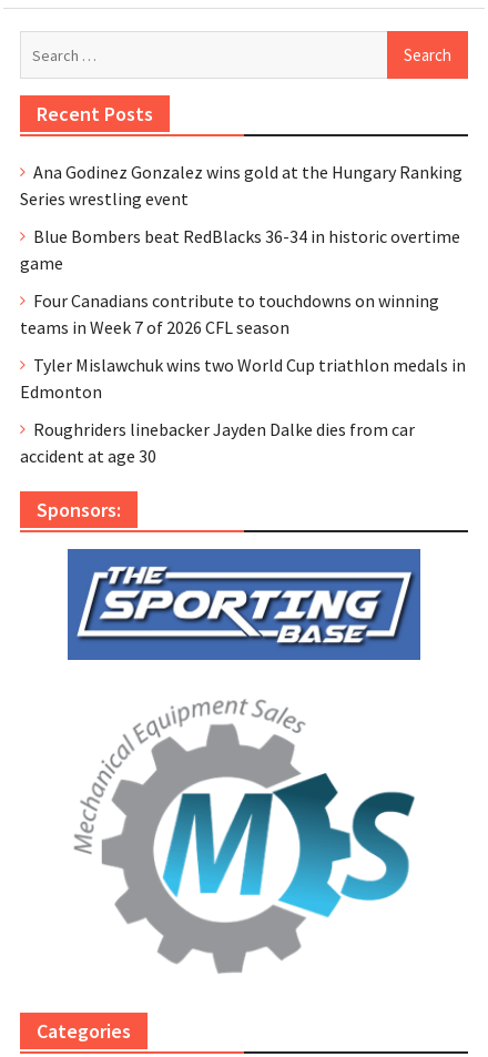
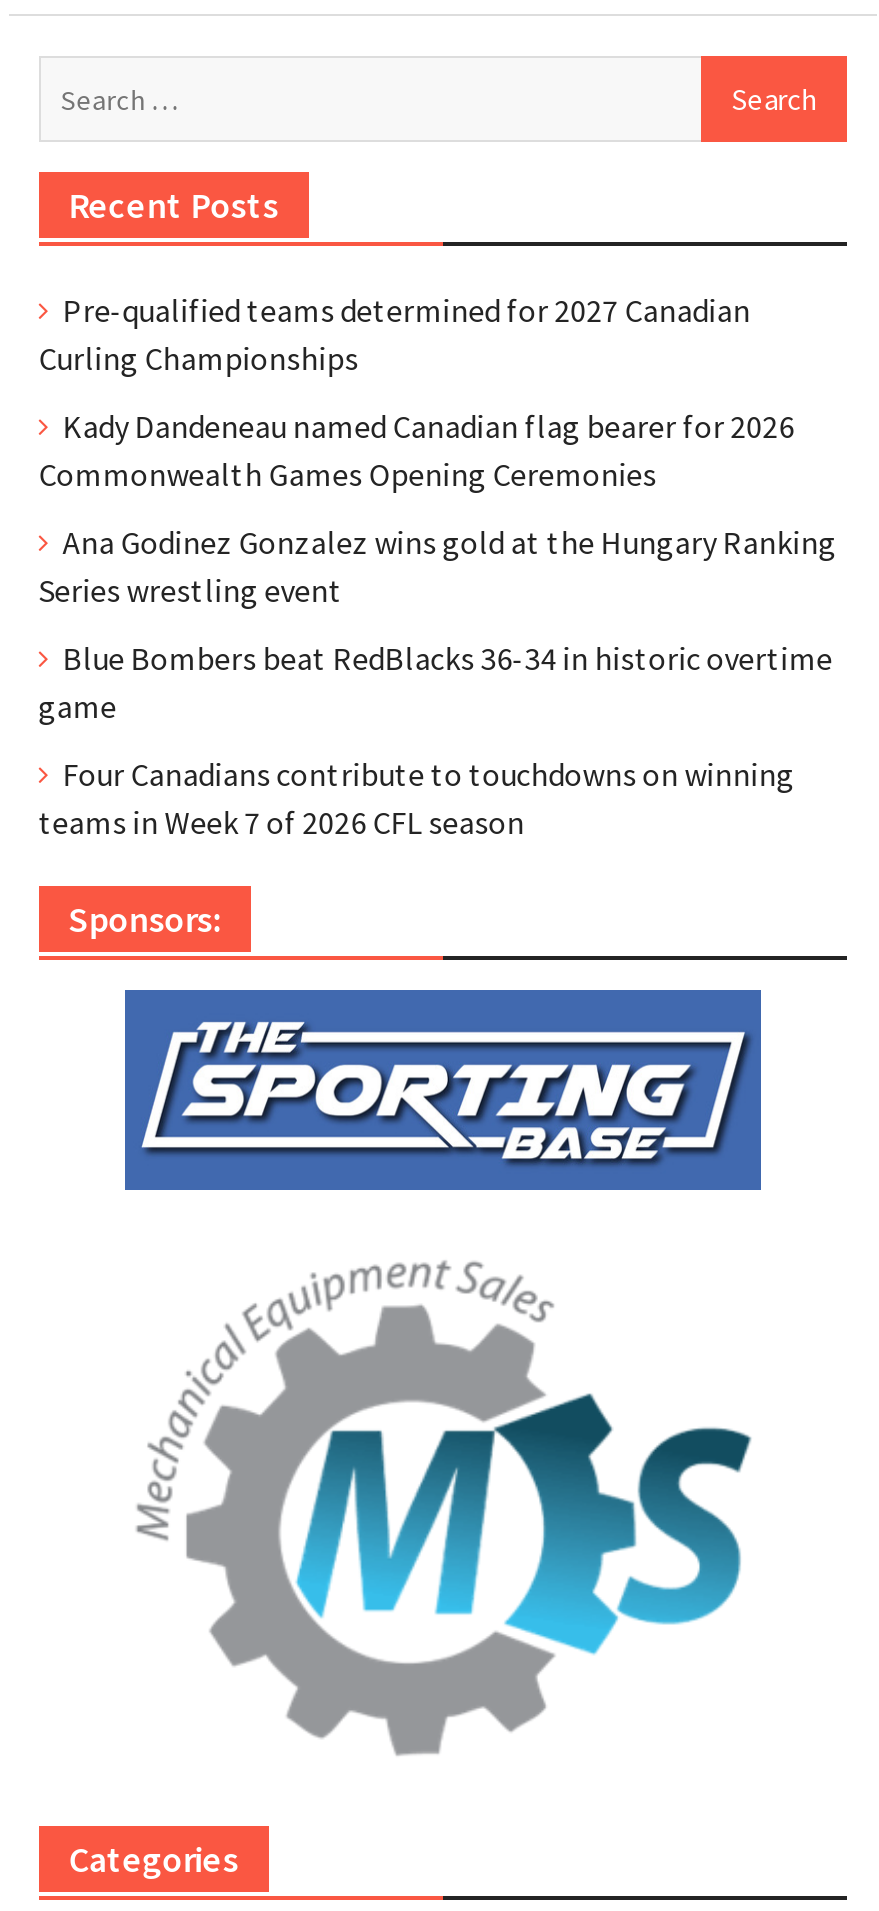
+ Pre-qualified teams determined for 2027 Canadian
+ Curling Championships
+ Kady Dandeneau named Canadian flag bearer for 2026
+ Commonwealth Games Opening Ceremonies

moved down: Ana Godinez Gonzalez wins gold at the Hungary Ranking | Series wrestling event | Blue Bombers beat RedBlacks 36-34 in historic overtime | game | Four Canadians contribute to touchdowns on winning | teams in Week 7 of 2026 CFL season

- Tyler Mislawchuk wins two World Cup triathlon medals in
- Edmonton
- Roughriders linebacker Jayden Dalke dies from car
- accident at age 30
